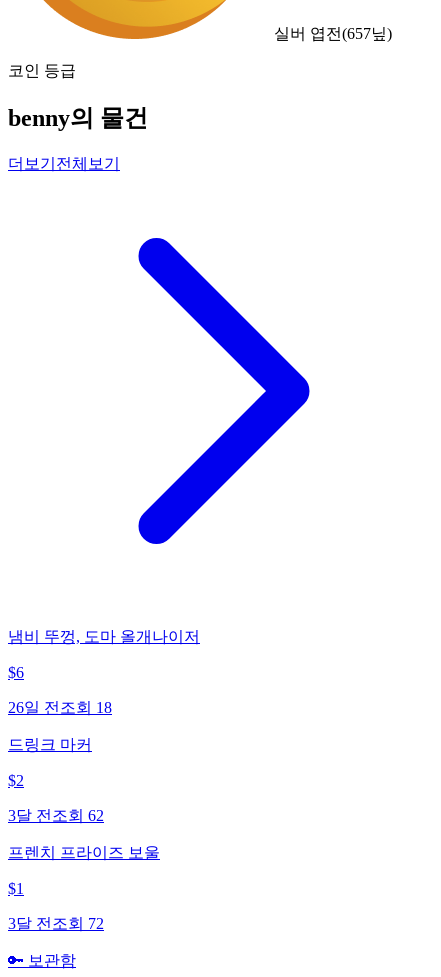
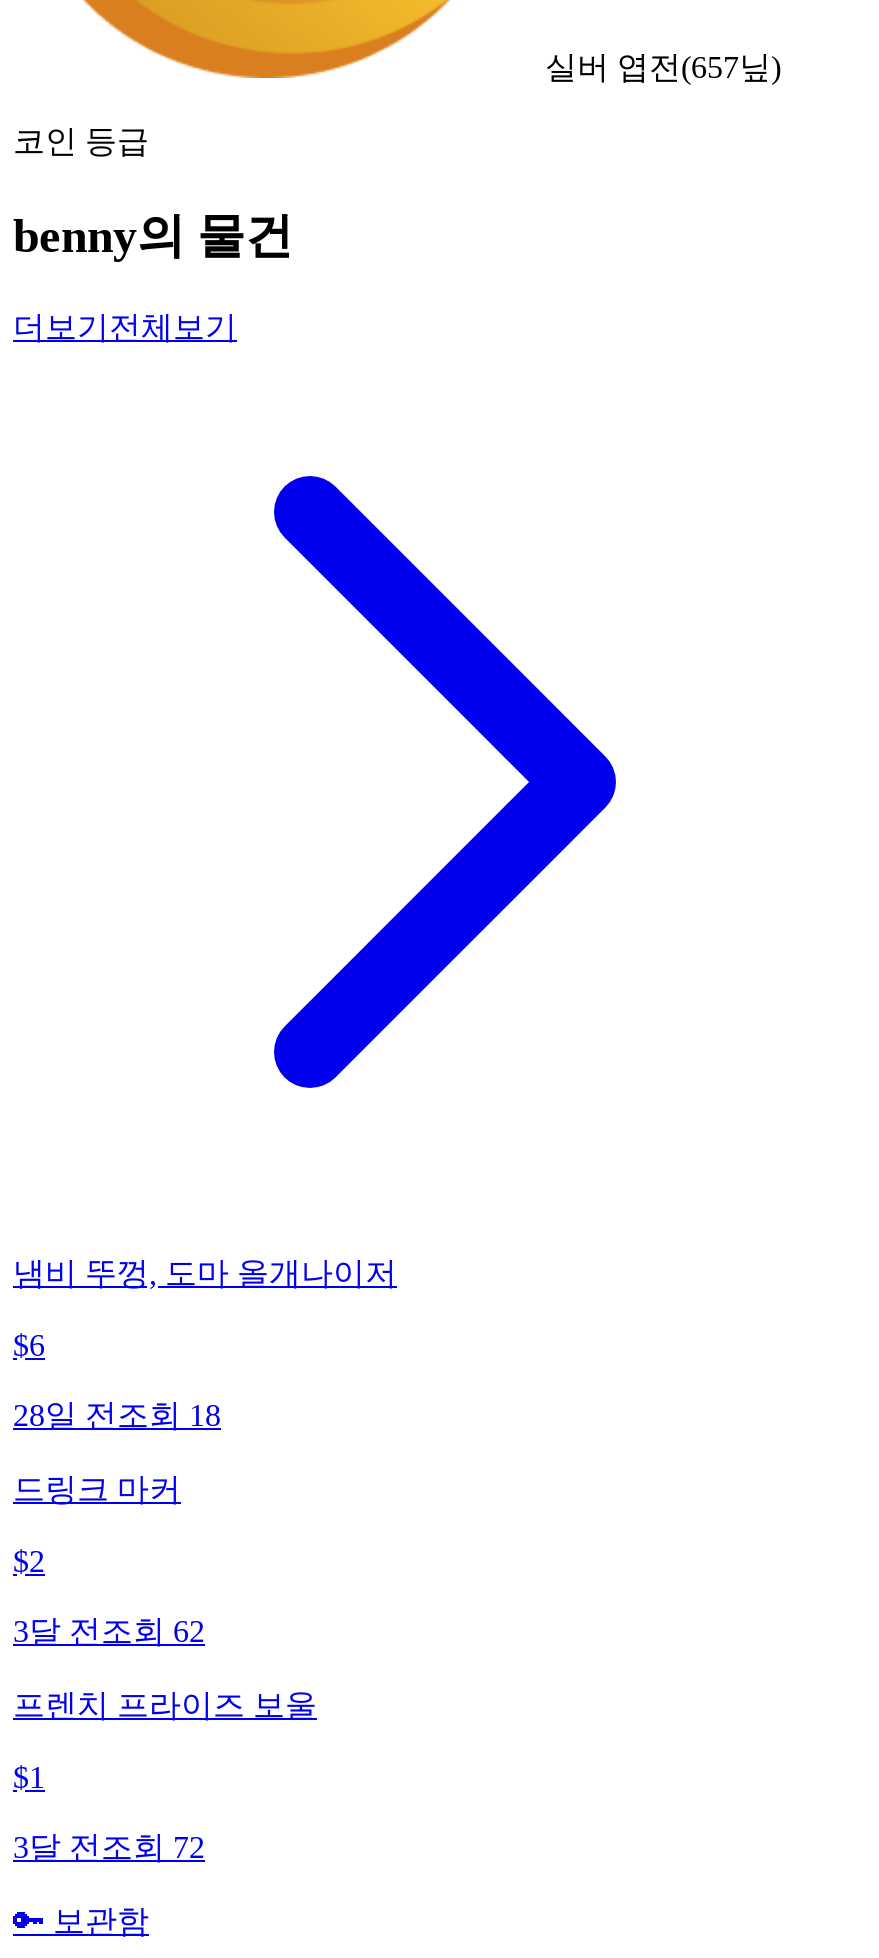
- 26일 전 조회 18
+ 28일 전 조회 18
